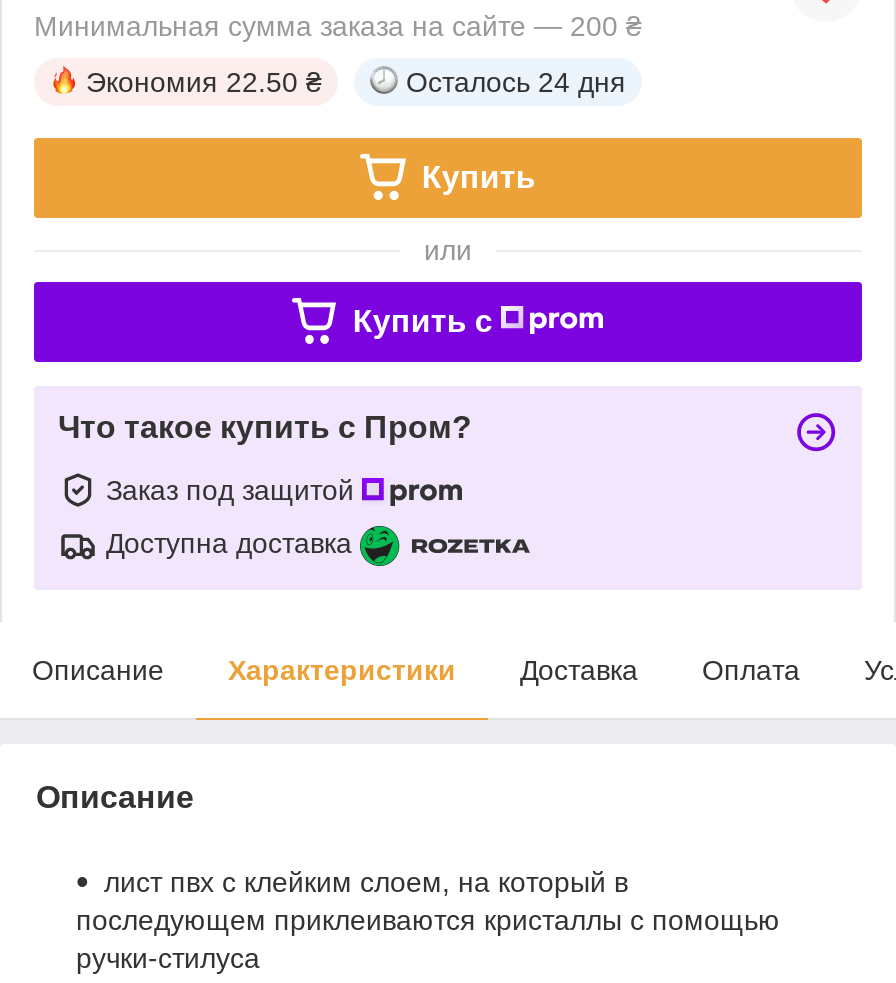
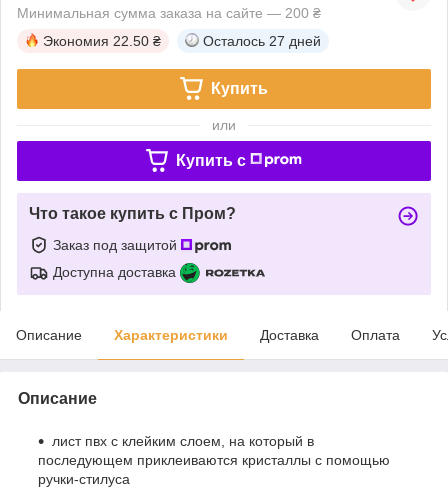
- Осталось 24 дня
+ Осталось 27 дней
